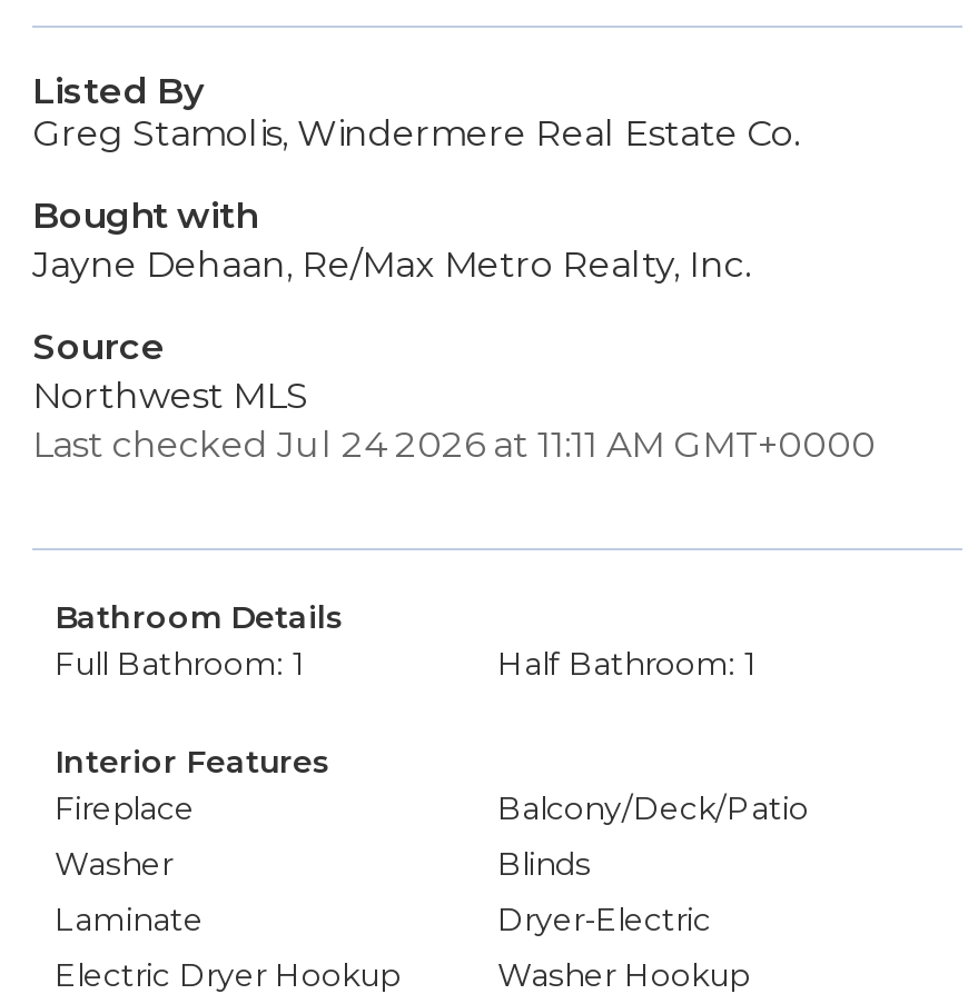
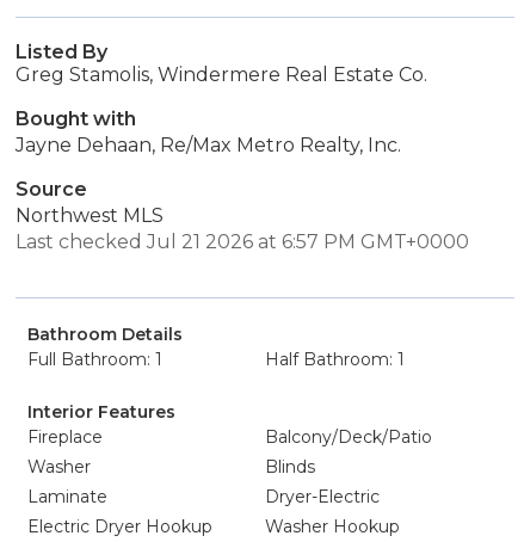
- Last checked Jul 24 2026 at 11:11 AM GMT+0000
+ Last checked Jul 21 2026 at 6:57 PM GMT+0000
